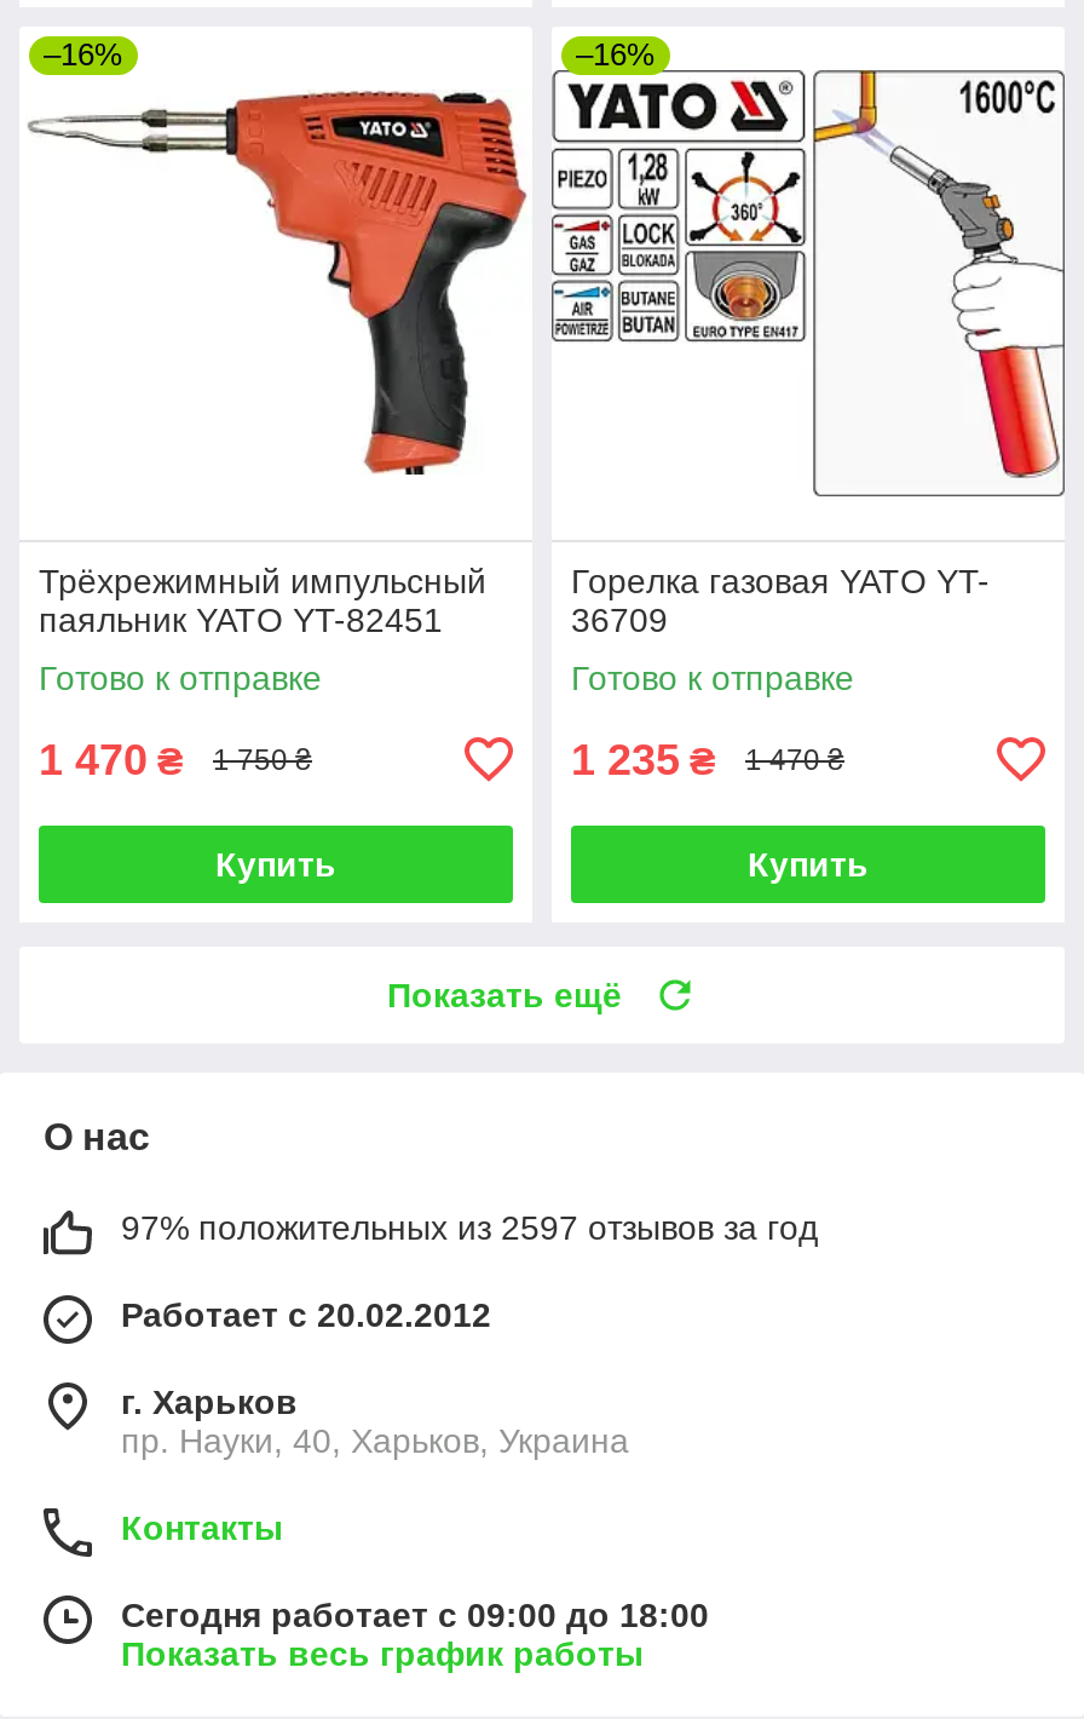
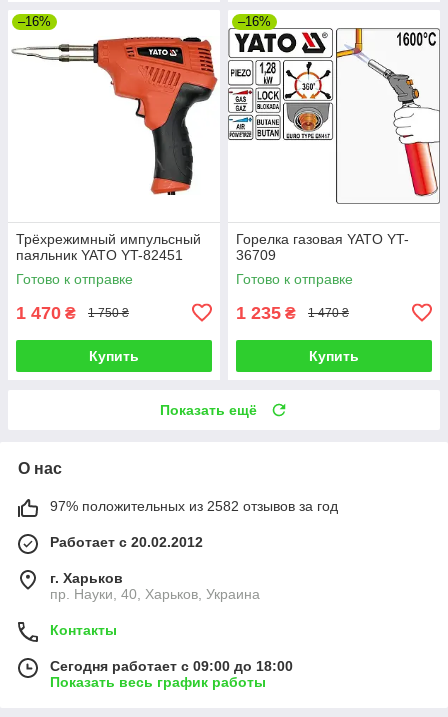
- 97% положительных из 2597 отзывов за год
+ 97% положительных из 2582 отзывов за год
